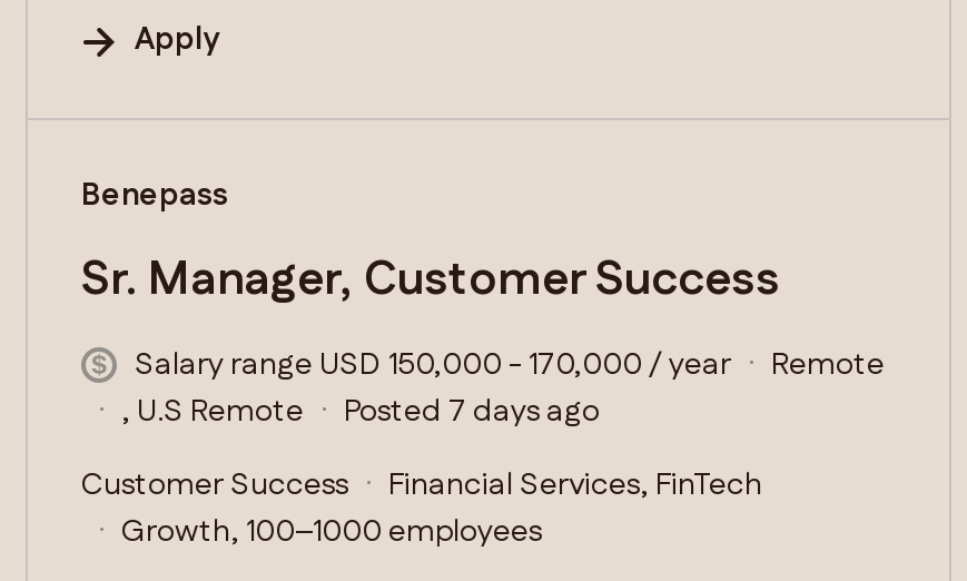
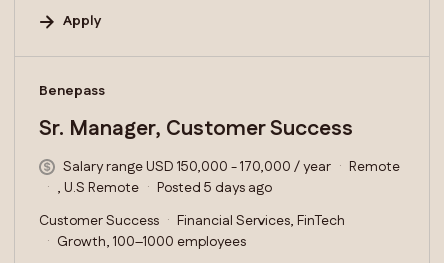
- Posted 7 days ago
+ Posted 5 days ago
